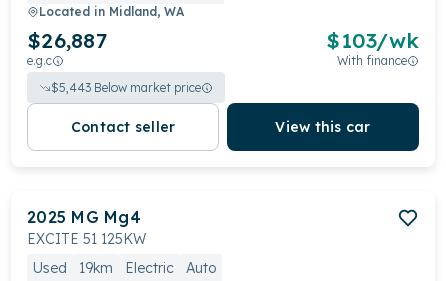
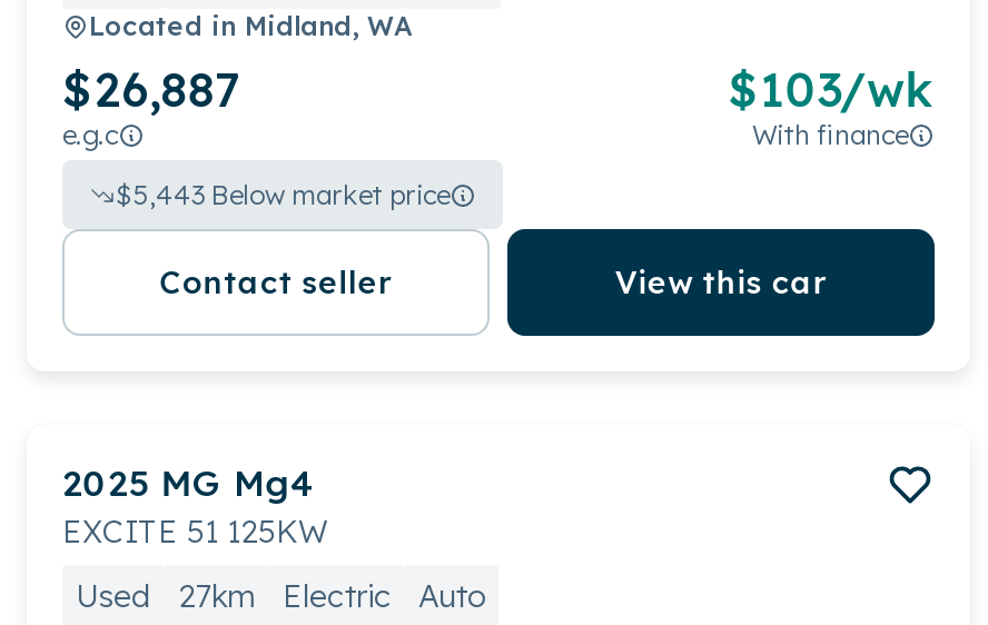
- Used 19km Electric Auto
+ Used 27km Electric Auto
